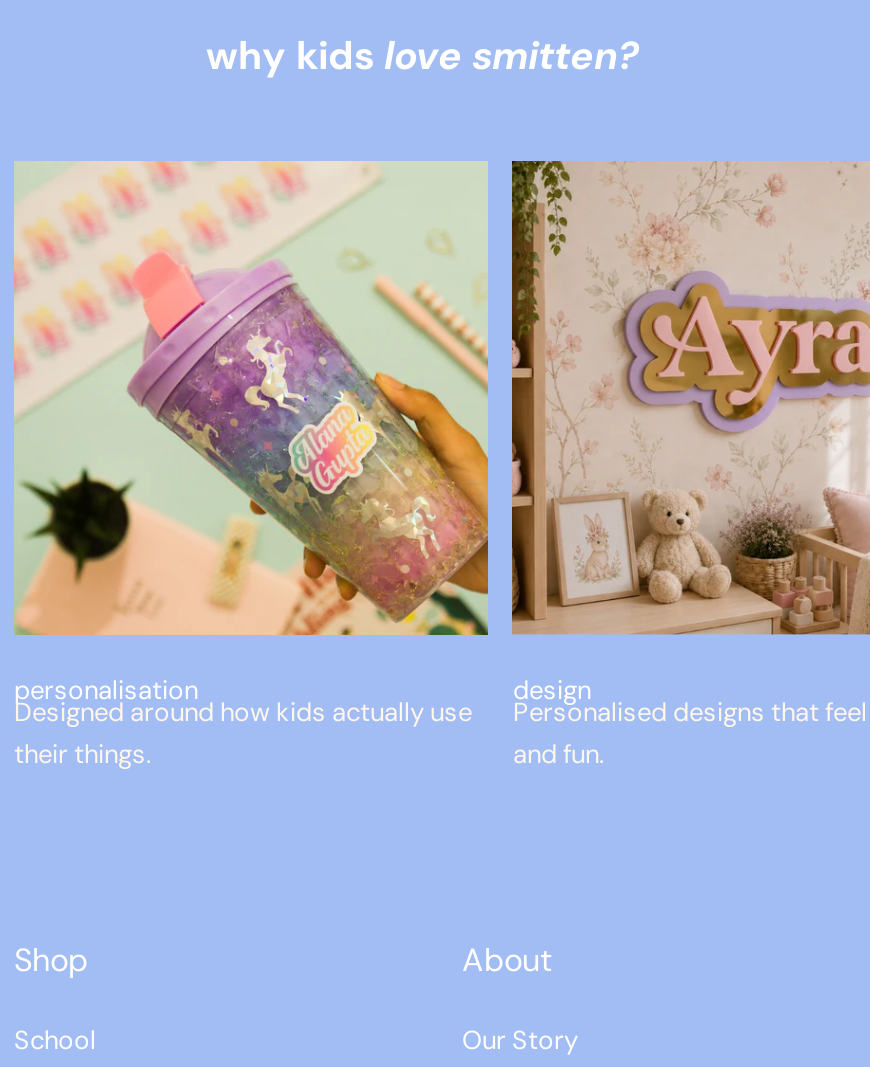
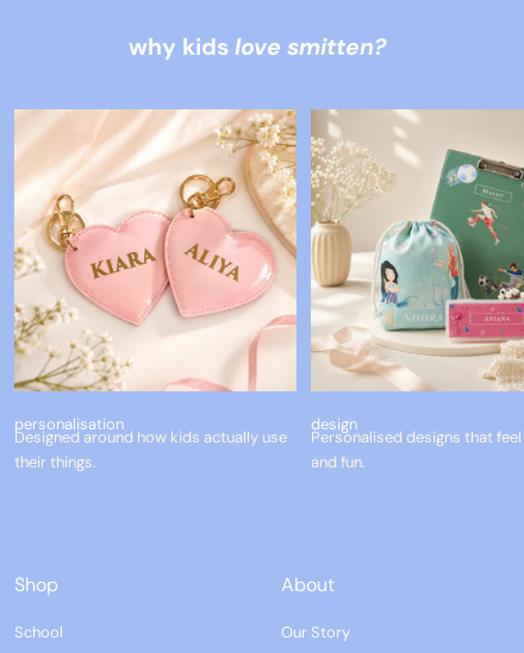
- [image]
+ [image]

- [image]
+ [image]
